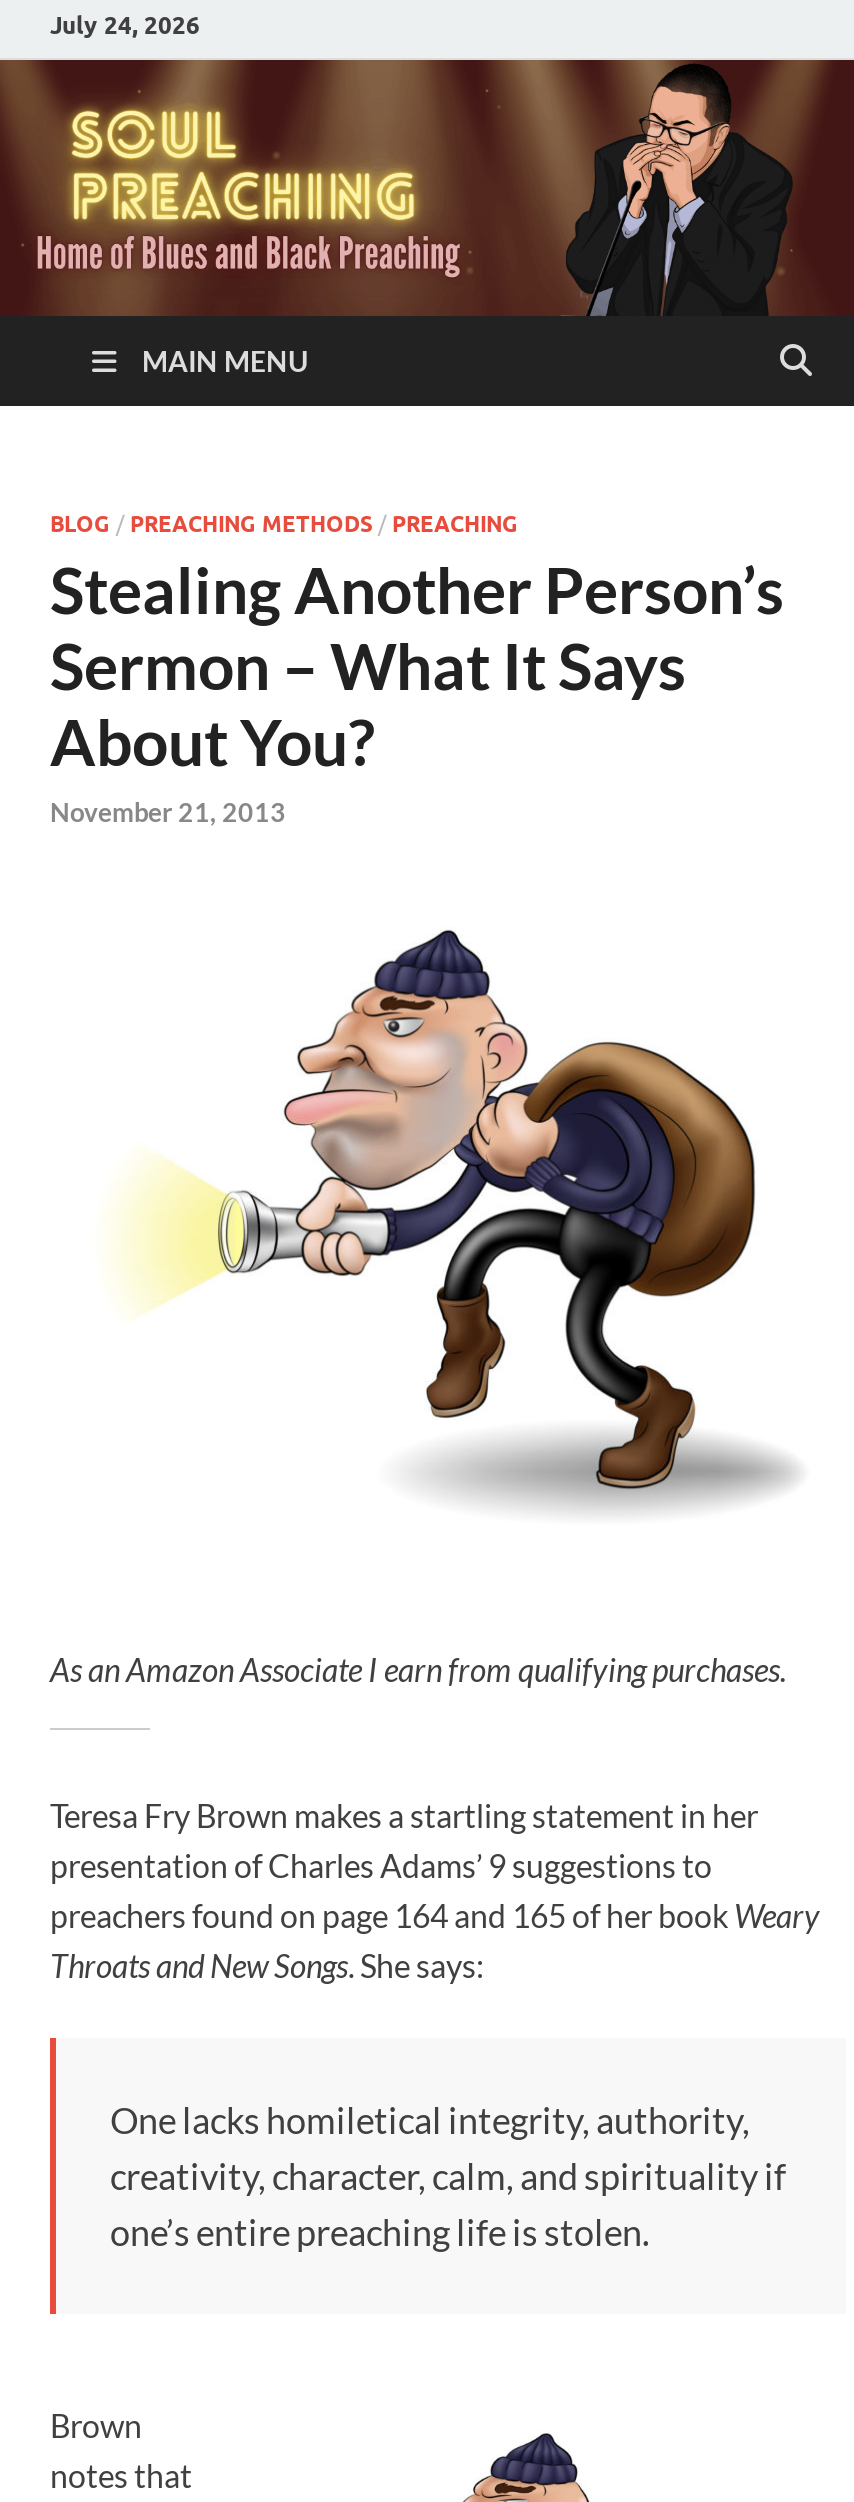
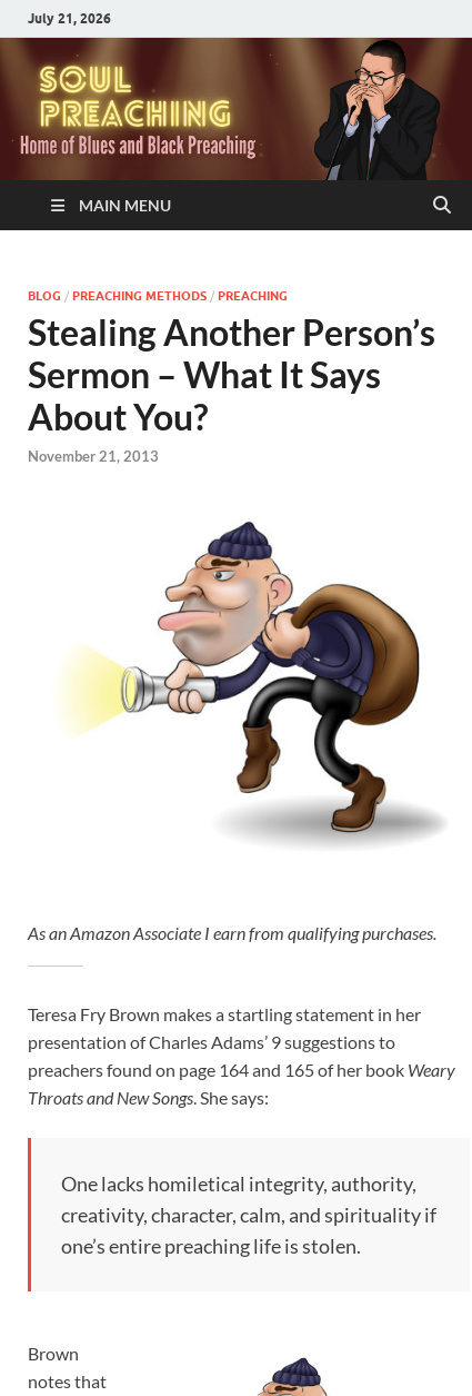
- July 24, 2026
+ July 21, 2026
